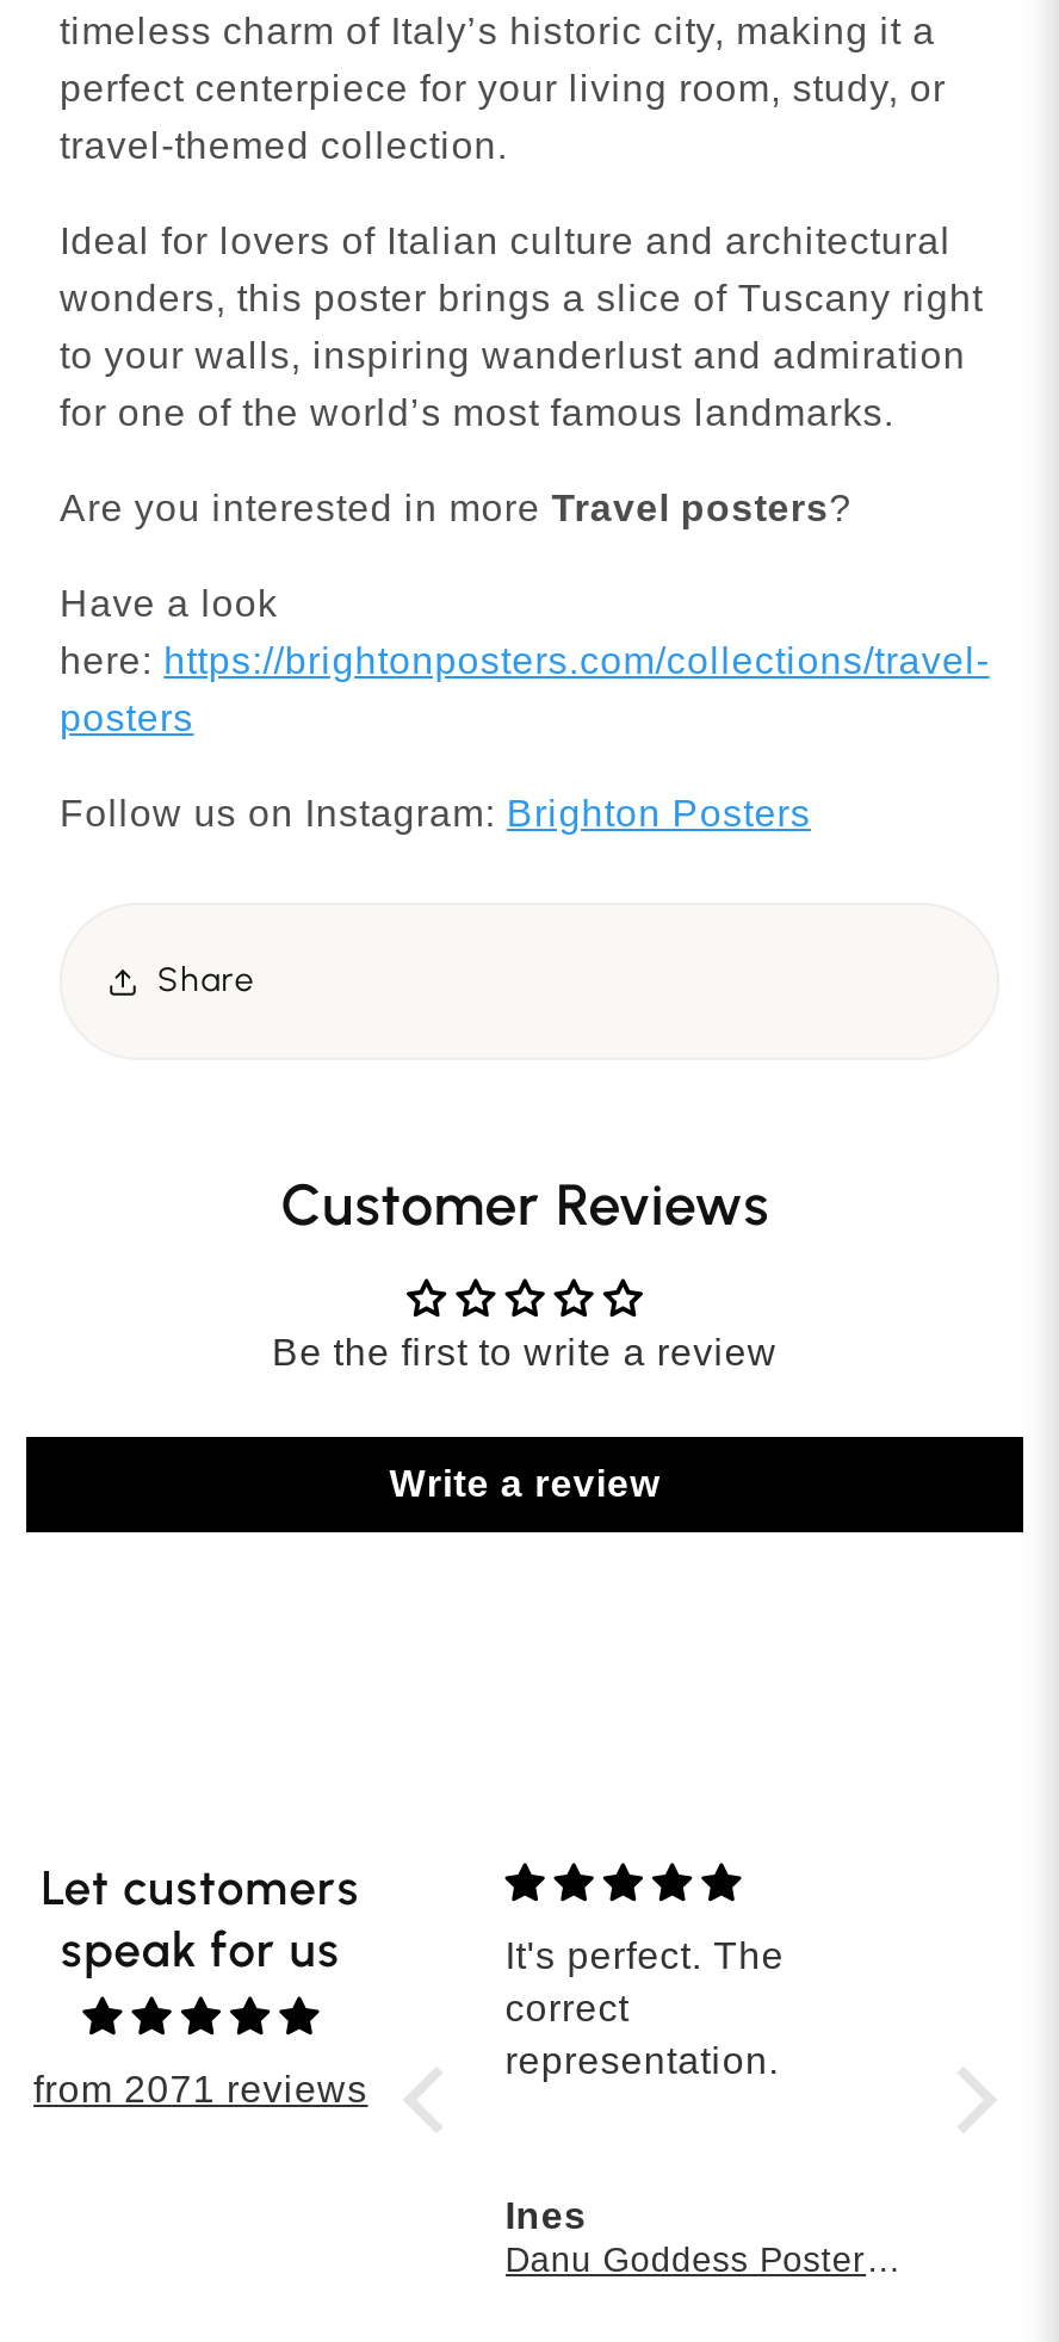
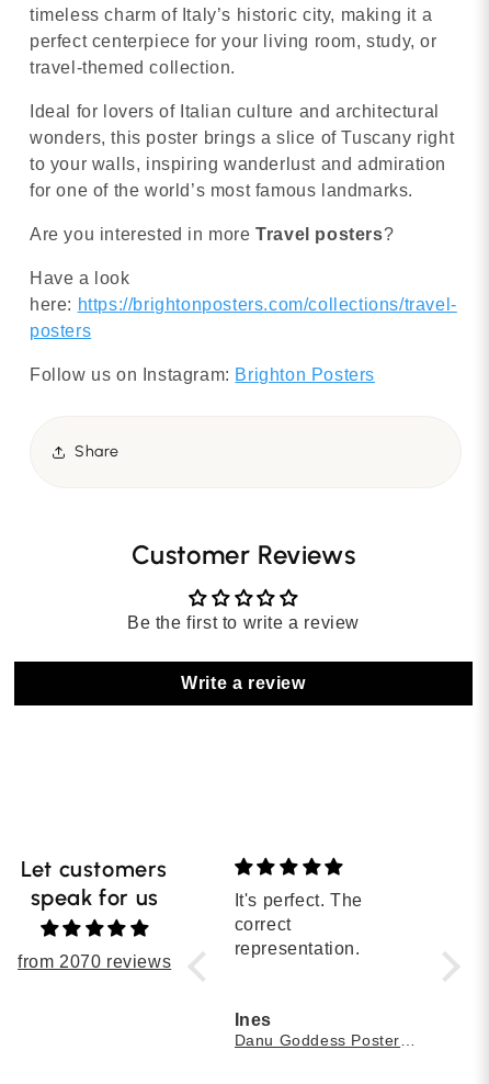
- from 2071 reviews
+ from 2070 reviews
